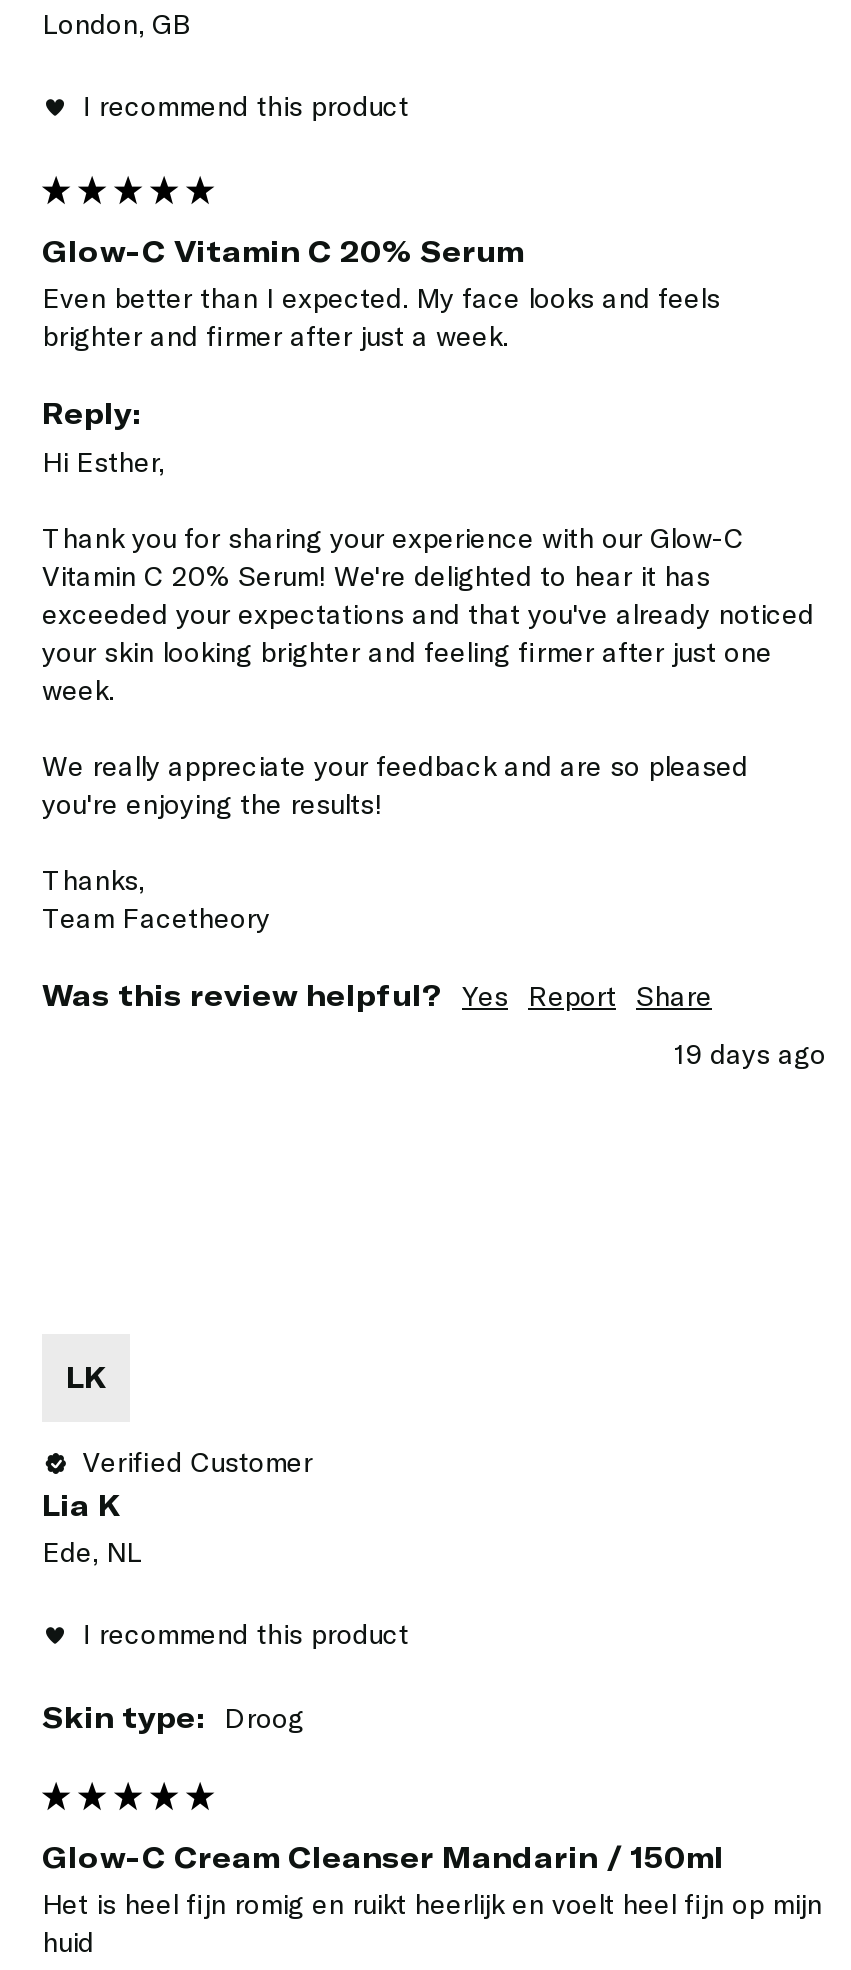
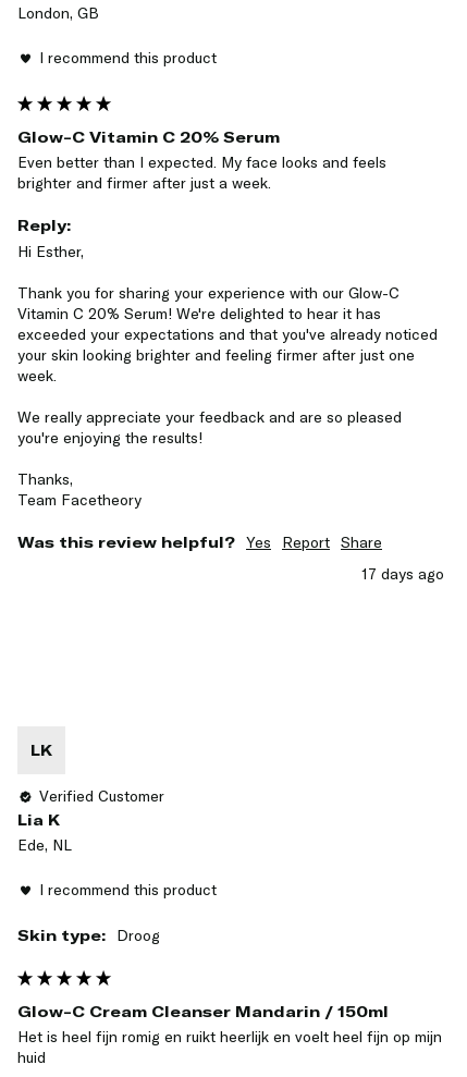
- 19 days ago
+ 17 days ago
